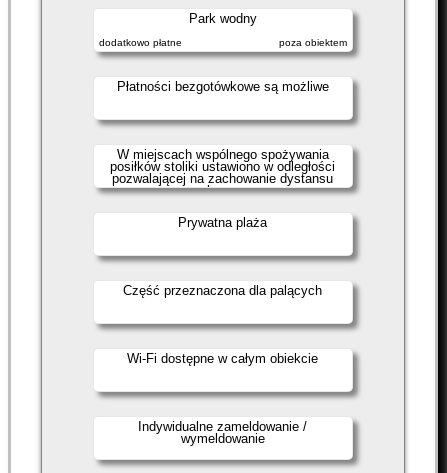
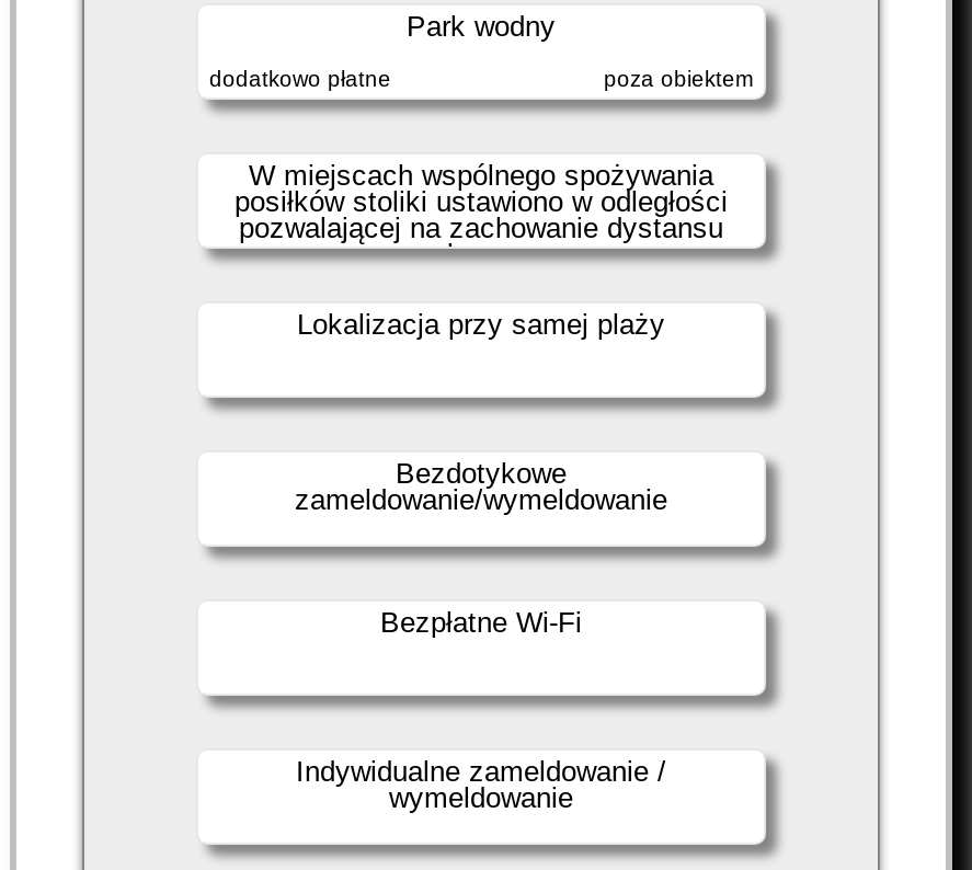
- Płatności bezgotówkowe są możliwe

- Prywatna plaża
+ Lokalizacja przy samej plaży

- Część przeznaczona dla palących
+ Bezdotykowe
+ zameldowanie/wymeldowanie

- Wi-Fi dostępne w całym obiekcie
+ Bezpłatne Wi-Fi
